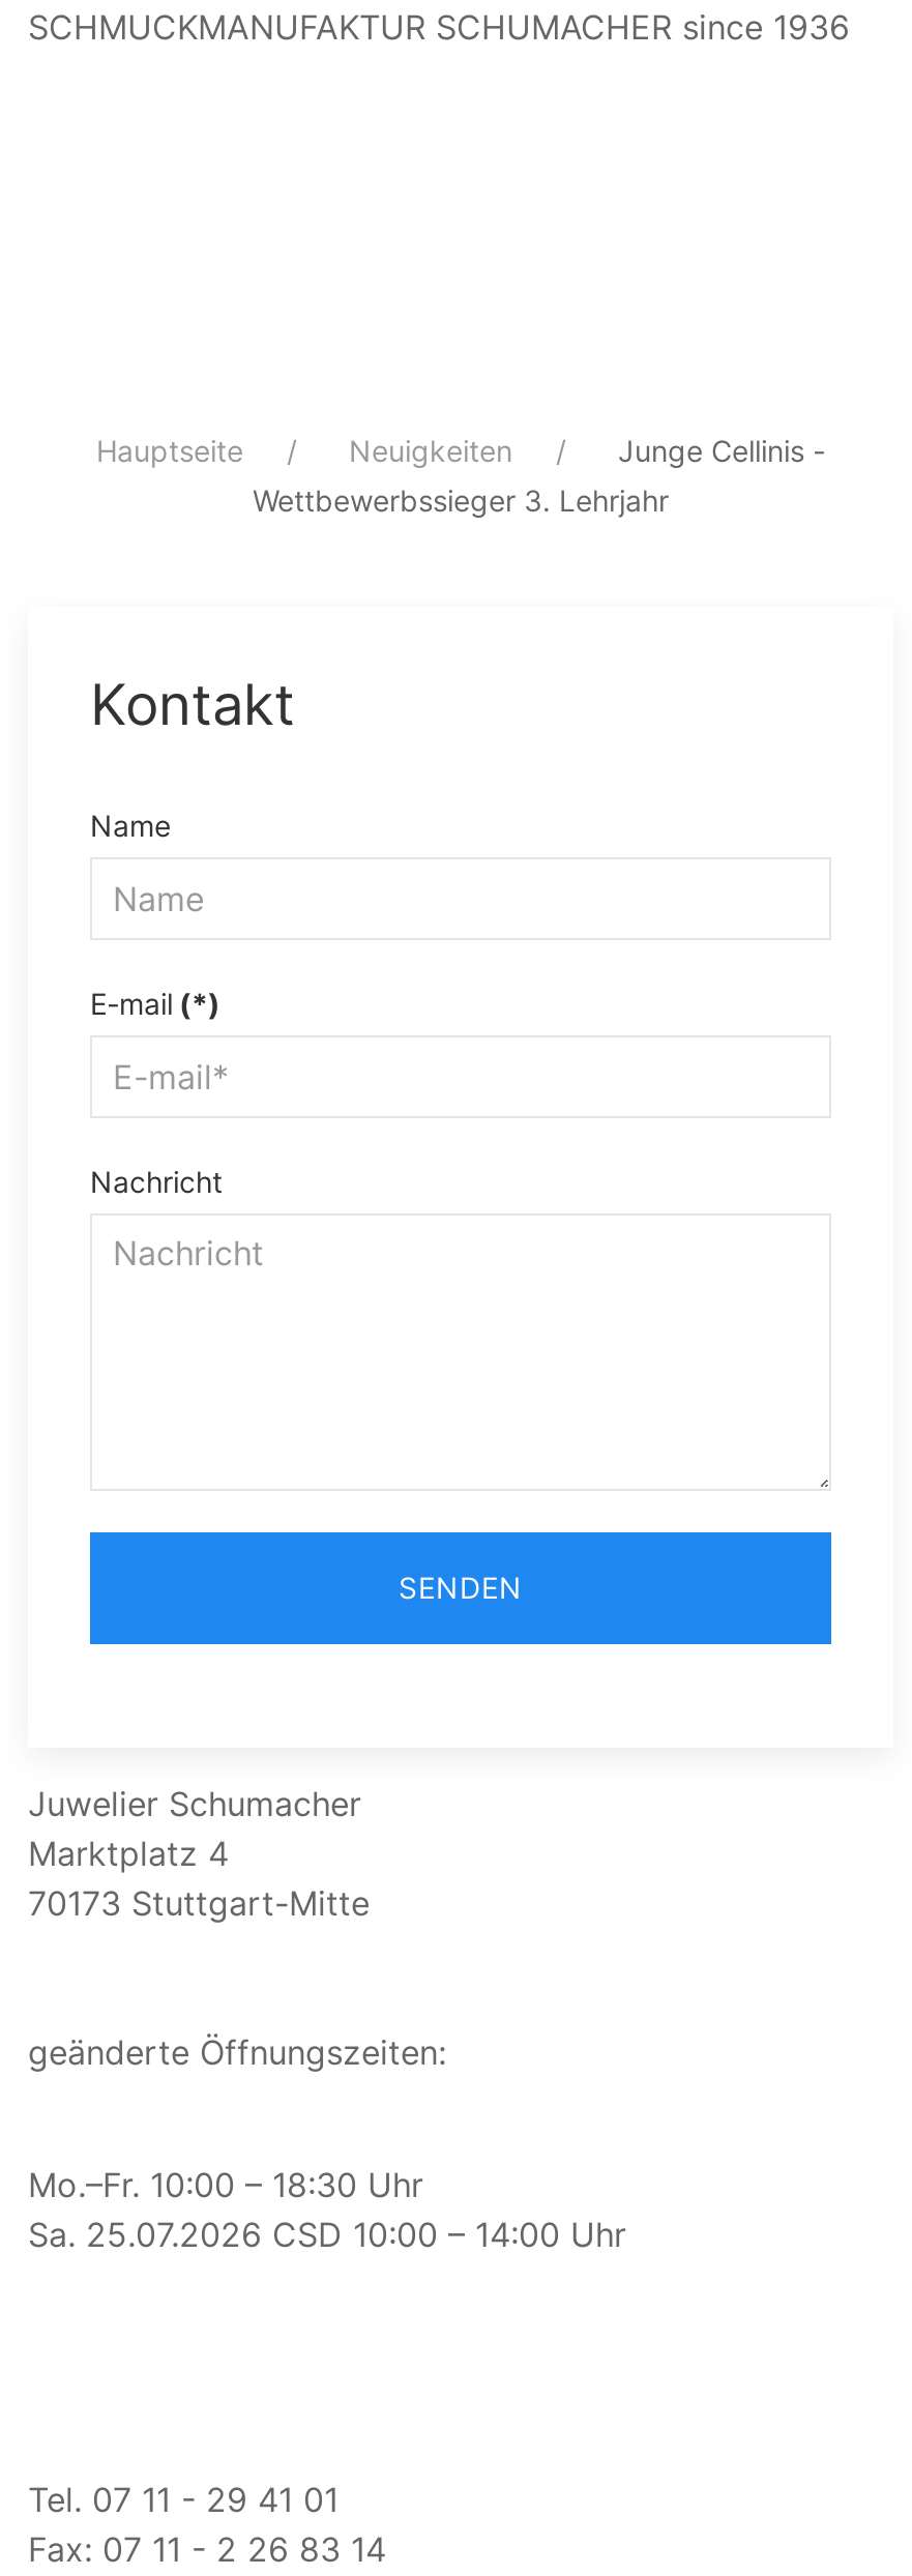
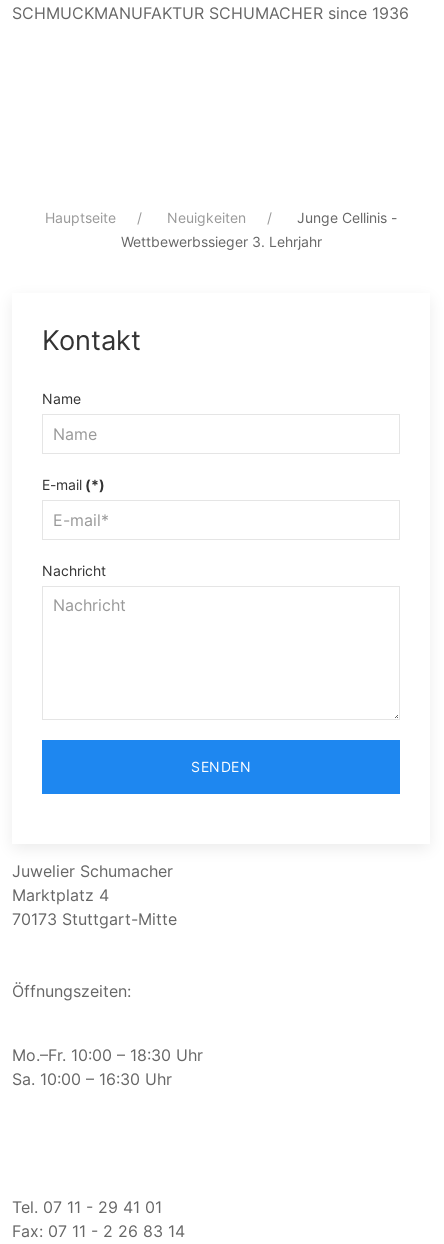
- geänderte Öffnungszeiten:
+ Öffnungszeiten:

- Sa. 25.07.2026 CSD 10:00 – 14:00 Uhr
+ Sa. 10:00 – 16:30 Uhr
